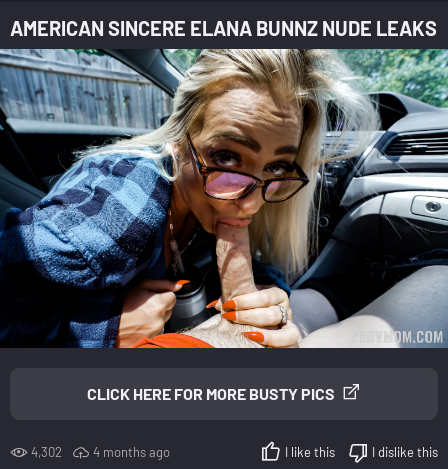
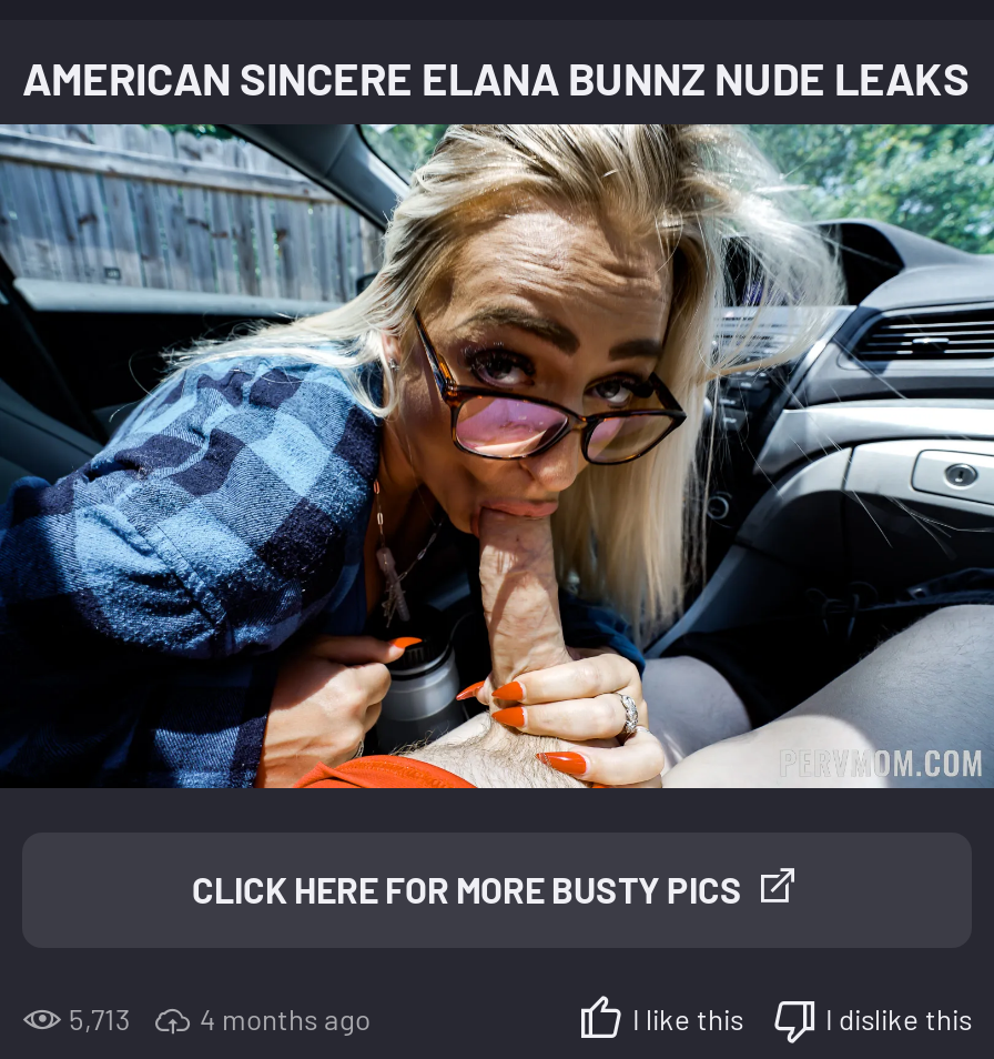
- 4,302 4 months ago
+ 5,713 4 months ago
